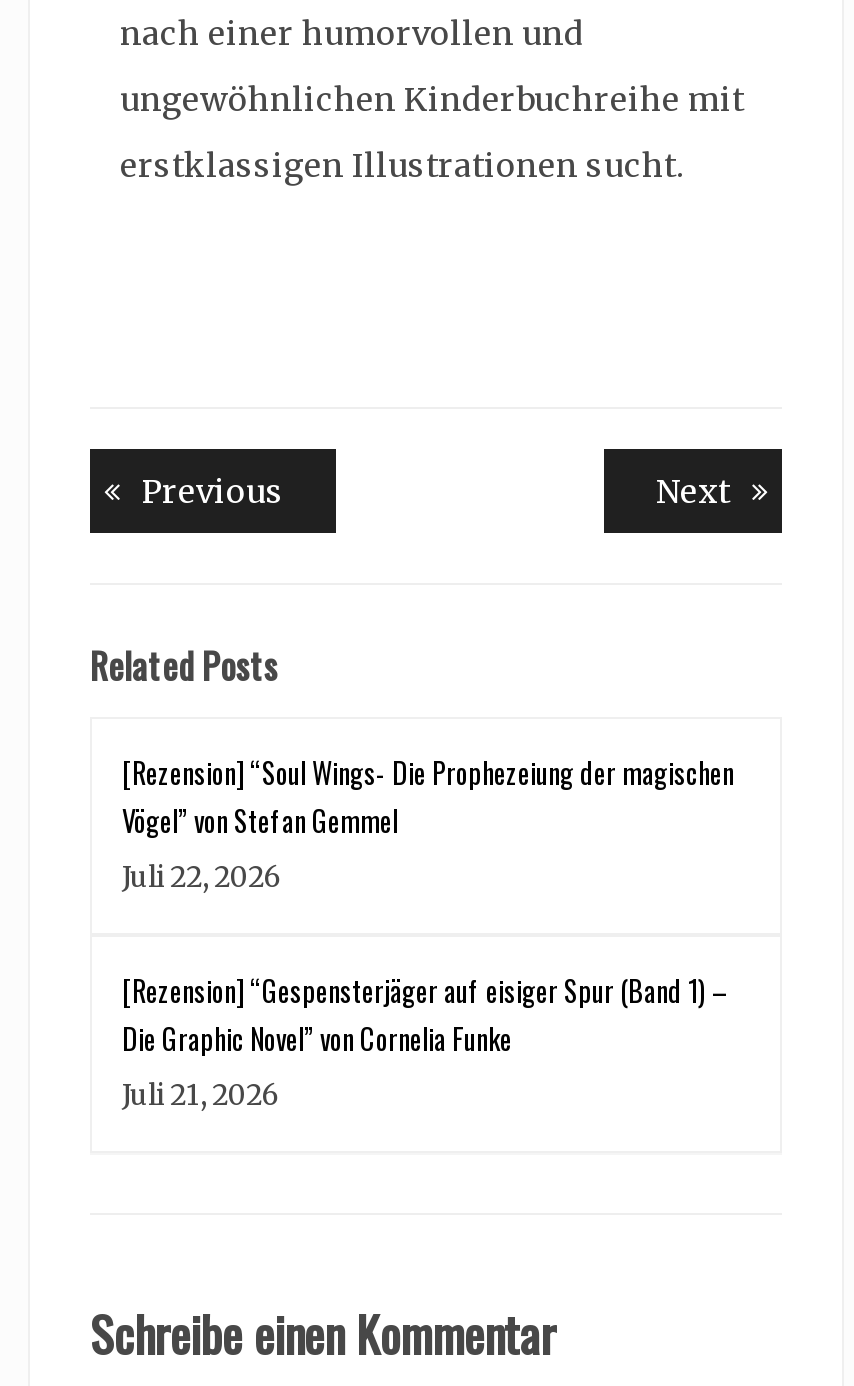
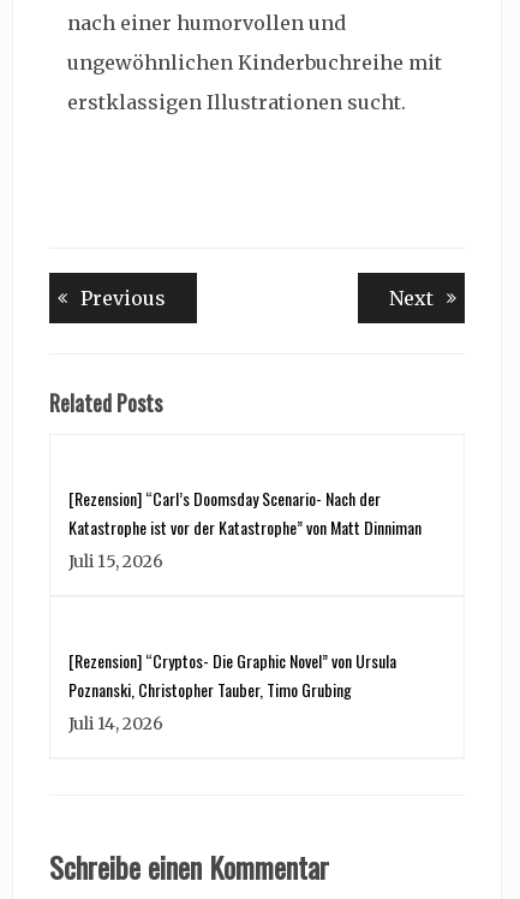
- [Rezension] “Soul Wings- Die Prophezeiung der magischen
- Vögel” von Stefan Gemmel
- Juli 22, 2026
+ [Rezension] “Carl’s Doomsday Scenario- Nach der
+ Katastrophe ist vor der Katastrophe” von Matt Dinniman
+ Juli 15, 2026

- [Rezension] “Gespensterjäger auf eisiger Spur (Band 1) –
- Die Graphic Novel” von Cornelia Funke
- Juli 21, 2026
+ [Rezension] “Cryptos- Die Graphic Novel” von Ursula
+ Poznanski, Christopher Tauber, Timo Grubing
+ Juli 14, 2026
